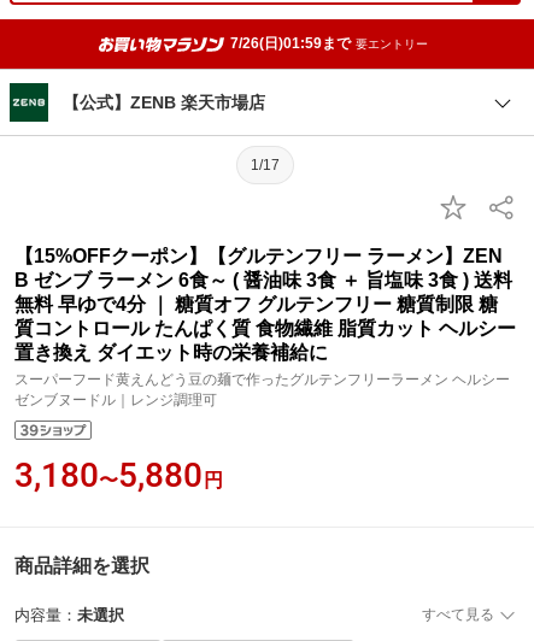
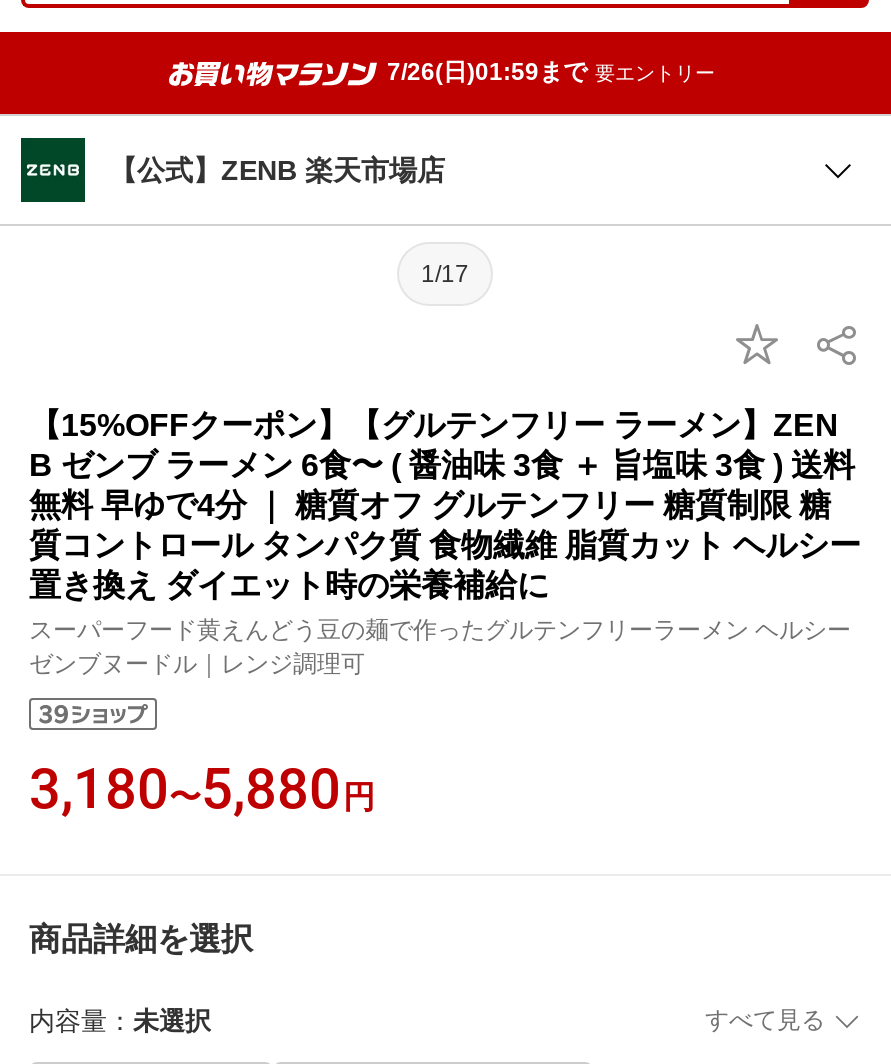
- B ゼンブ ラーメン 6食～ ( 醤油味 3食 ＋ 旨塩味 3食 ) 送料
+ B ゼンブ ラーメン 6食〜 ( 醤油味 3食 ＋ 旨塩味 3食 ) 送料

- 質コントロール たんぱく質 食物繊維 脂質カット ヘルシー
+ 質コントロール タンパク質 食物繊維 脂質カット ヘルシー
